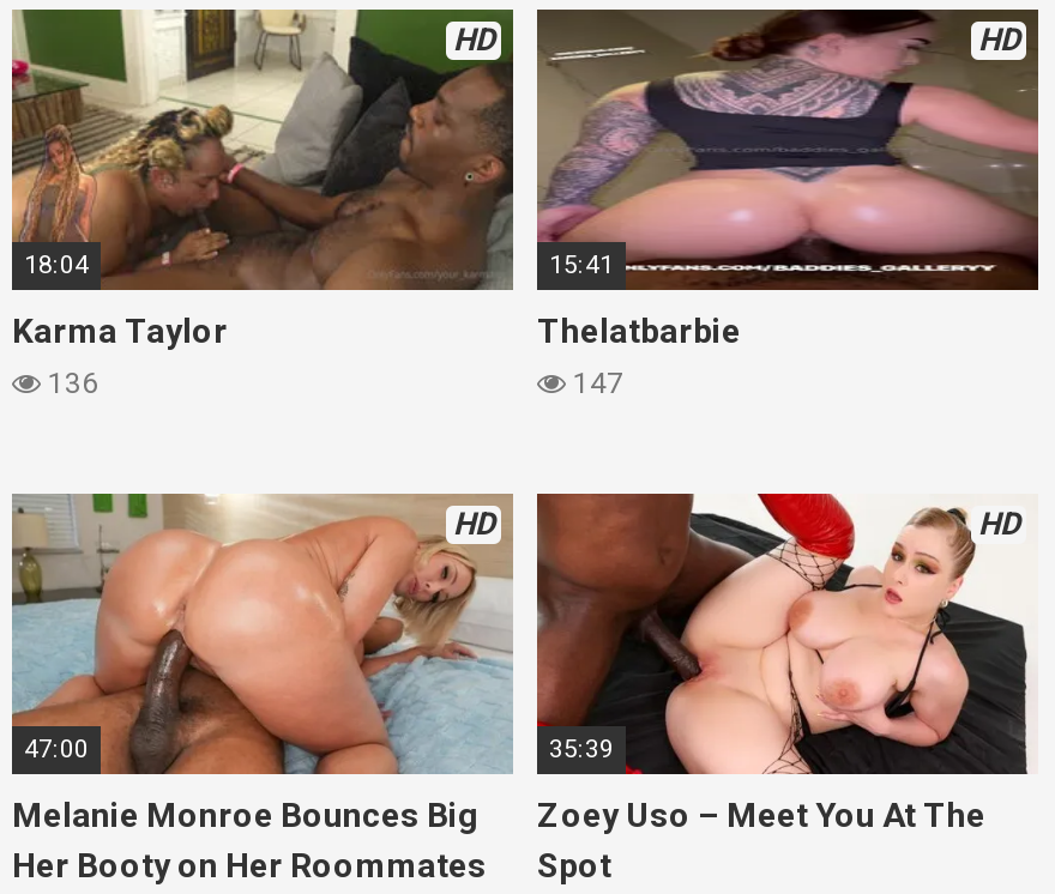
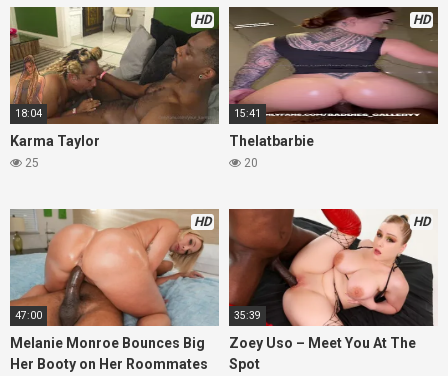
- 136
+ 25

- 147
+ 20
